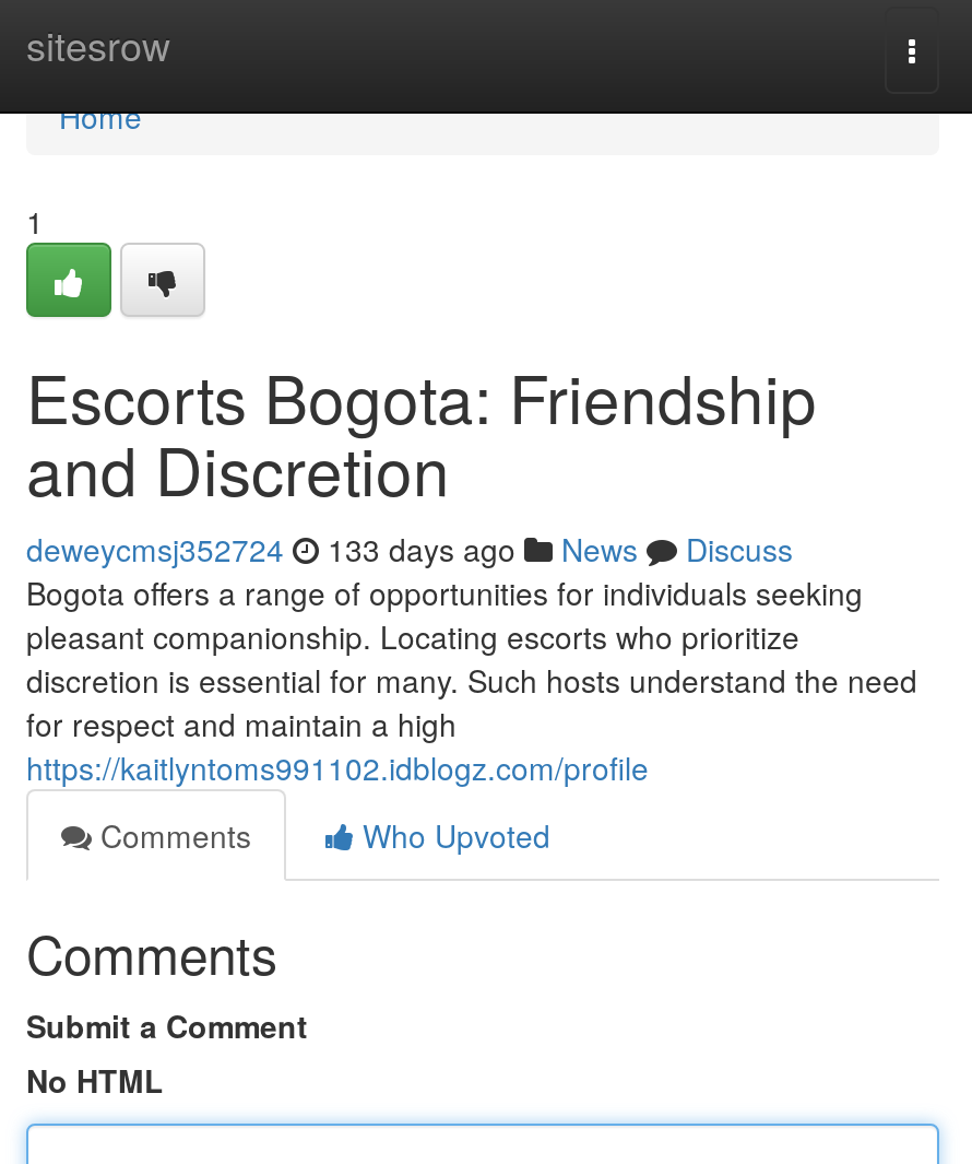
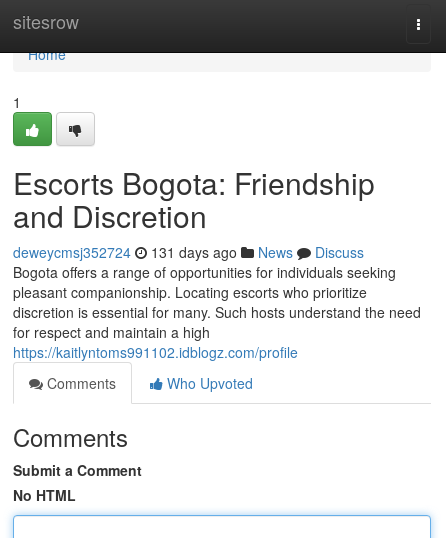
- deweycmsj352724 133 days ago News Discuss
+ deweycmsj352724 131 days ago News Discuss
